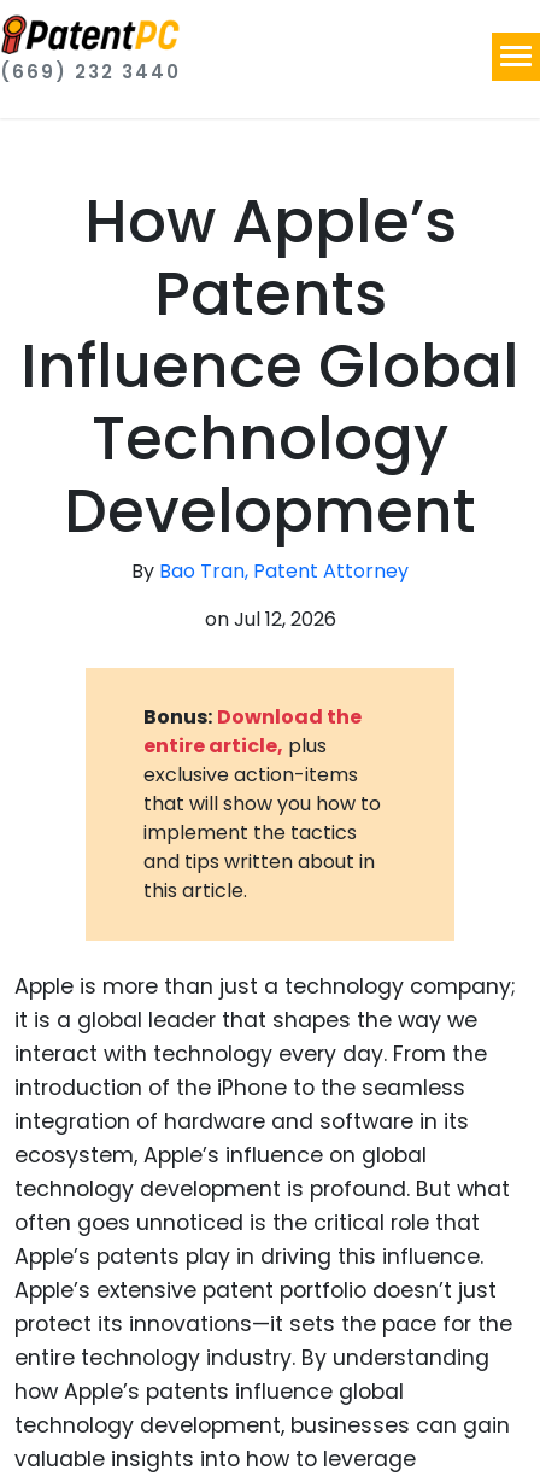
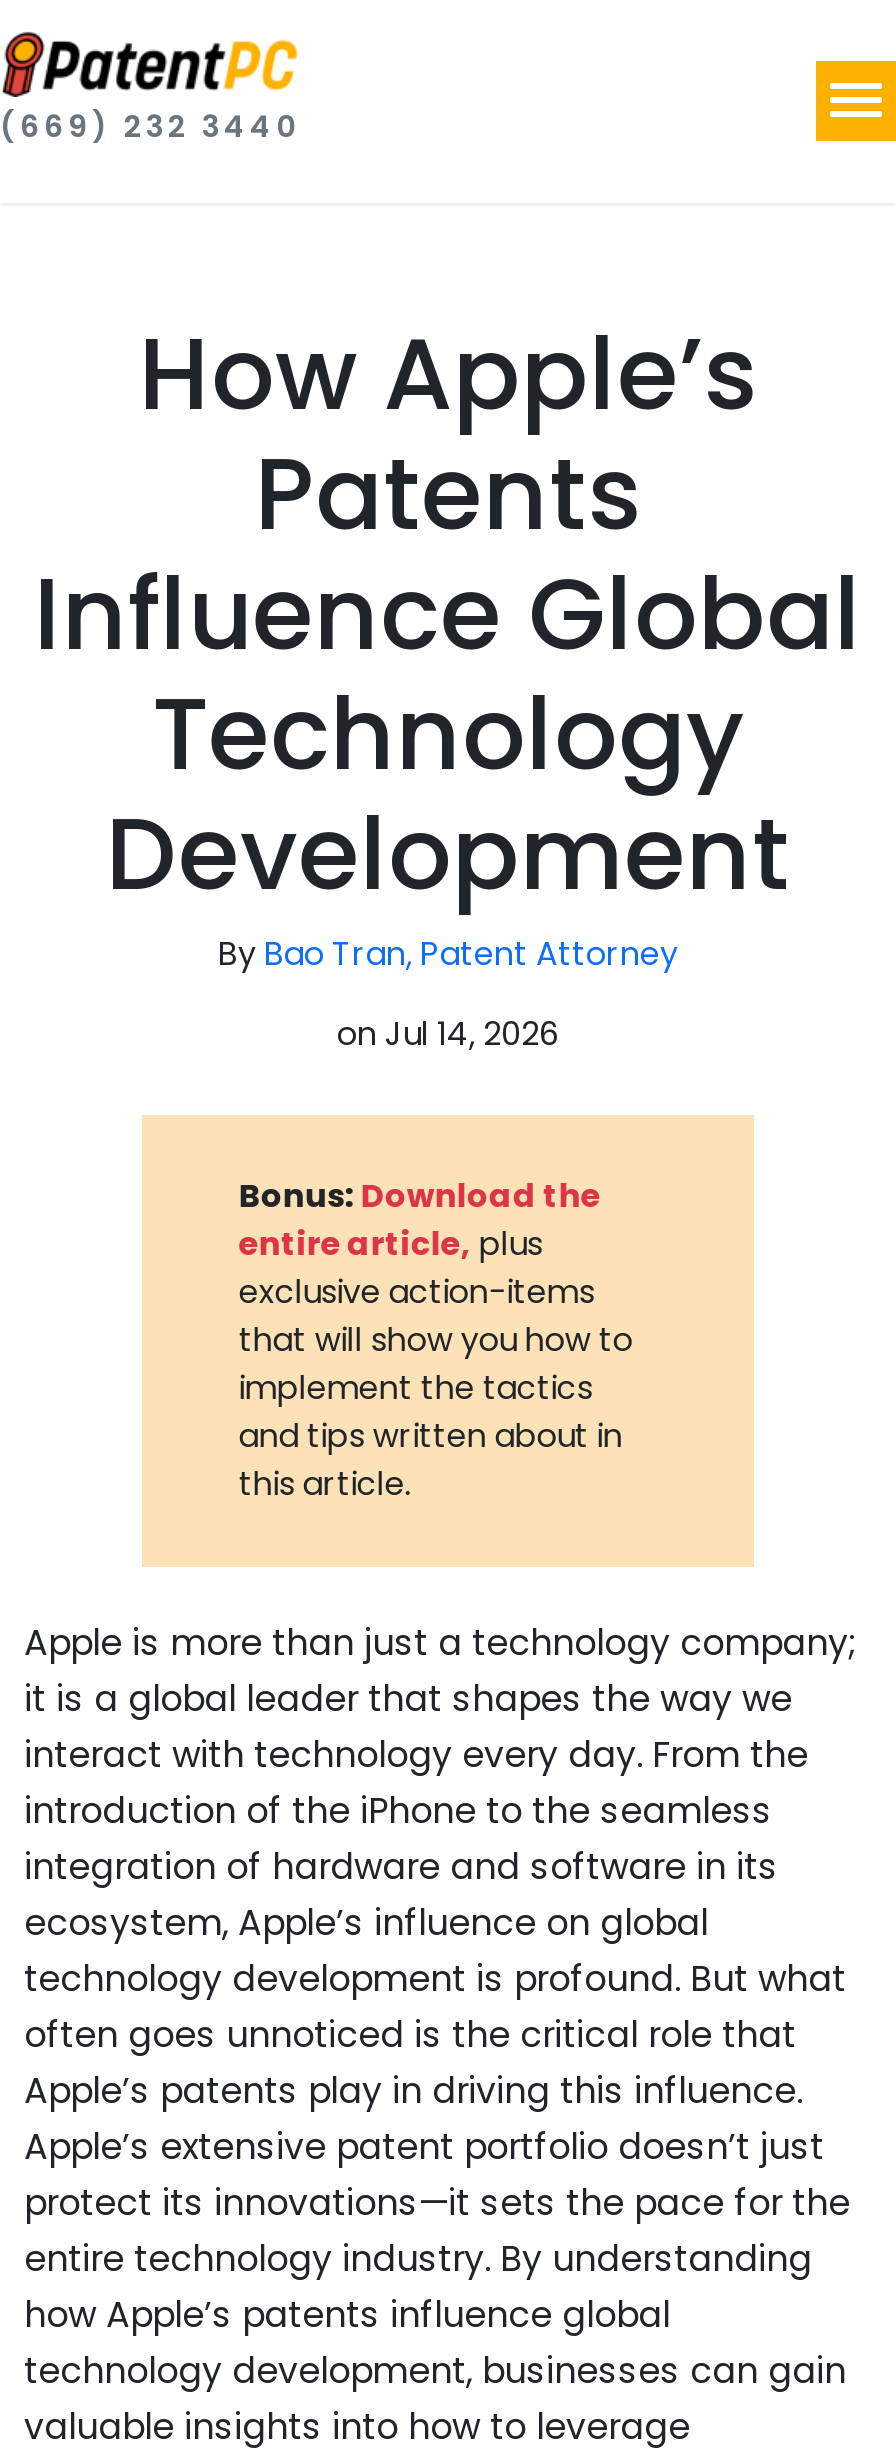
- on Jul 12, 2026
+ on Jul 14, 2026
